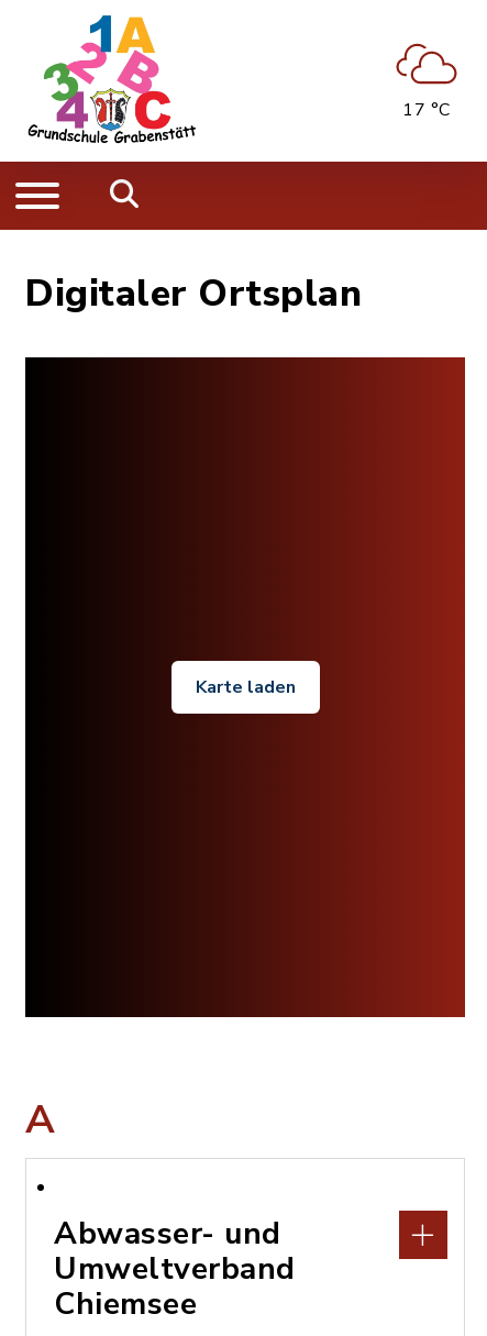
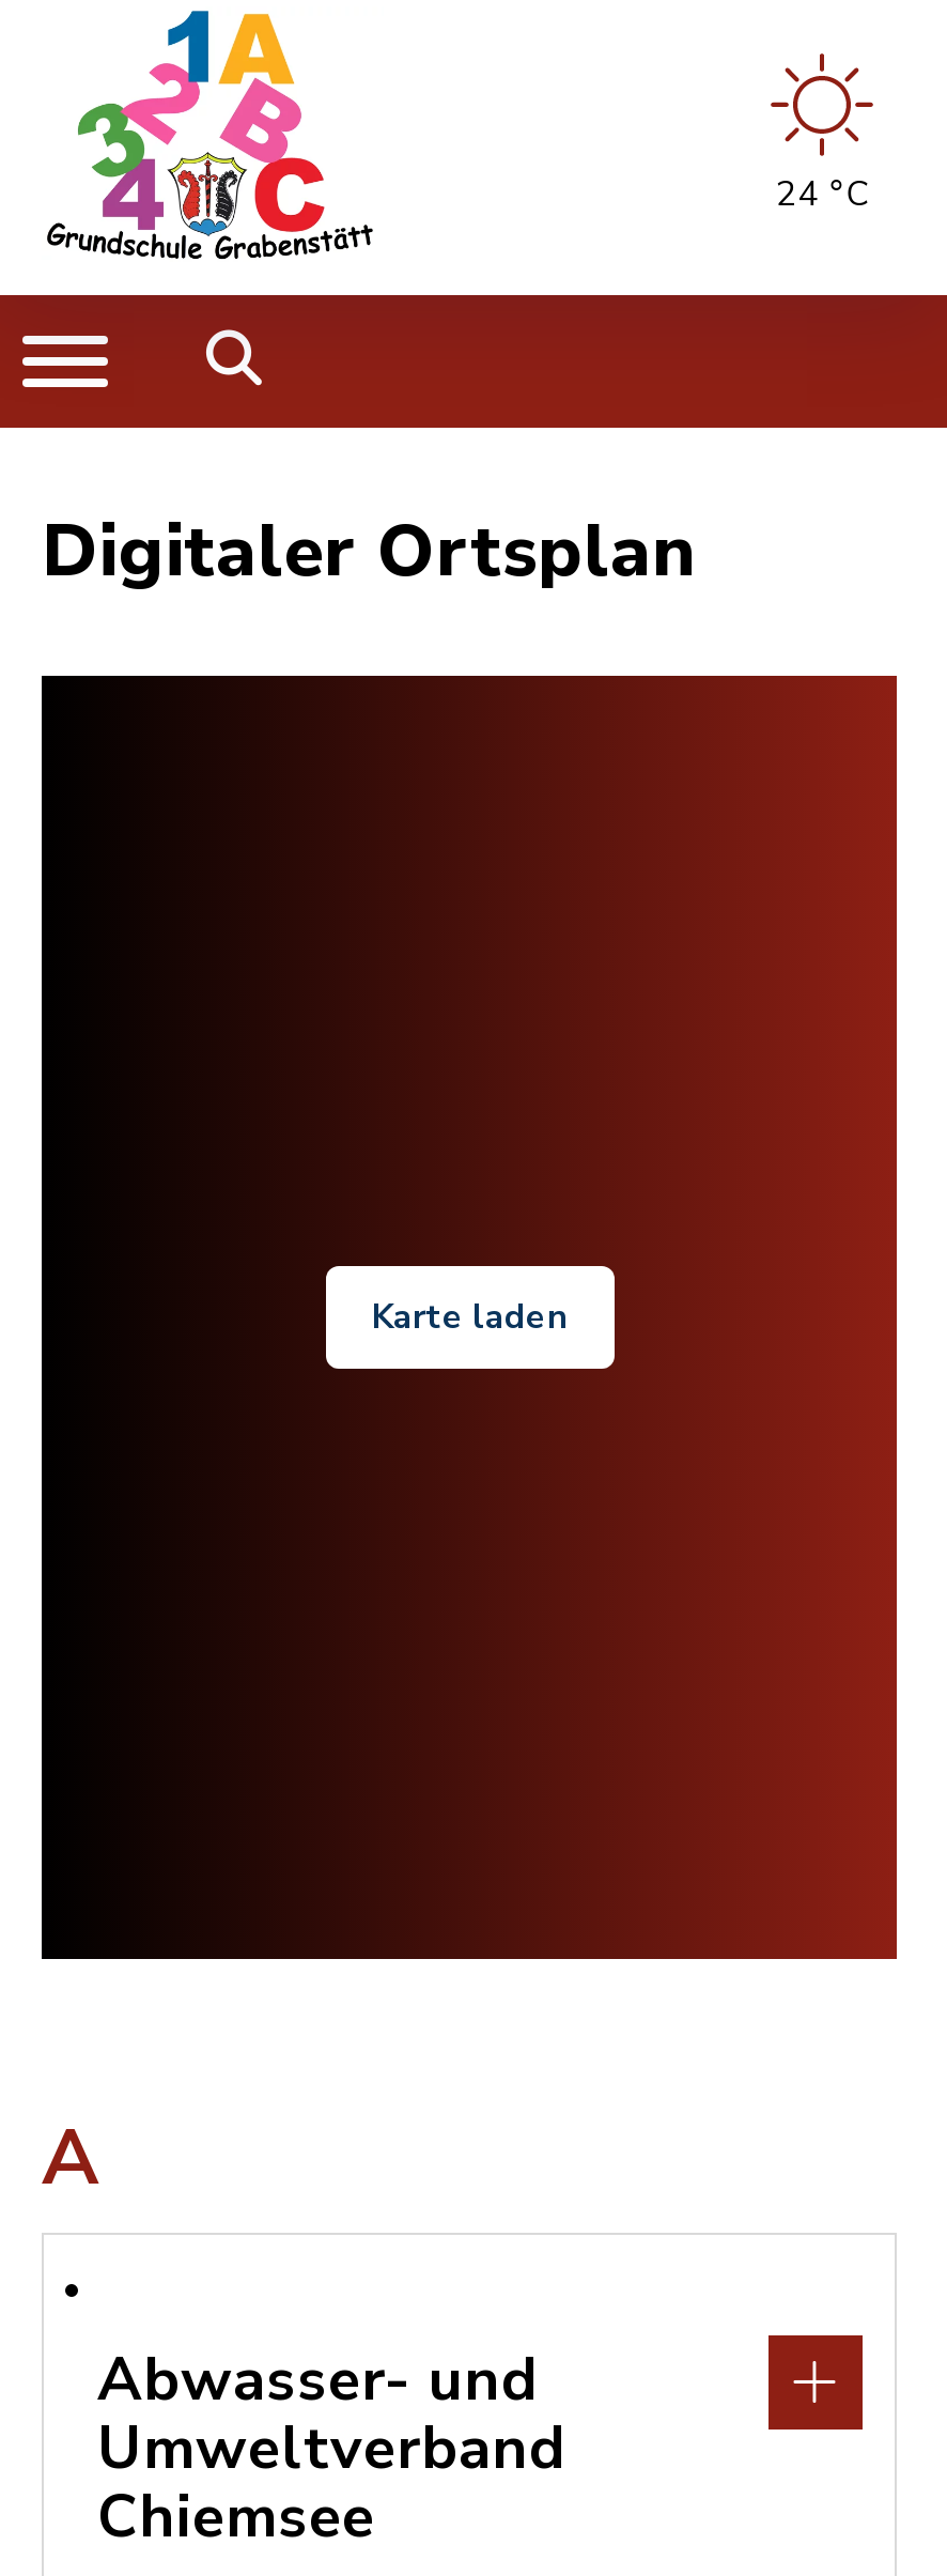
- [image]
- 17 °C
+ [image]
+ 24 °C
